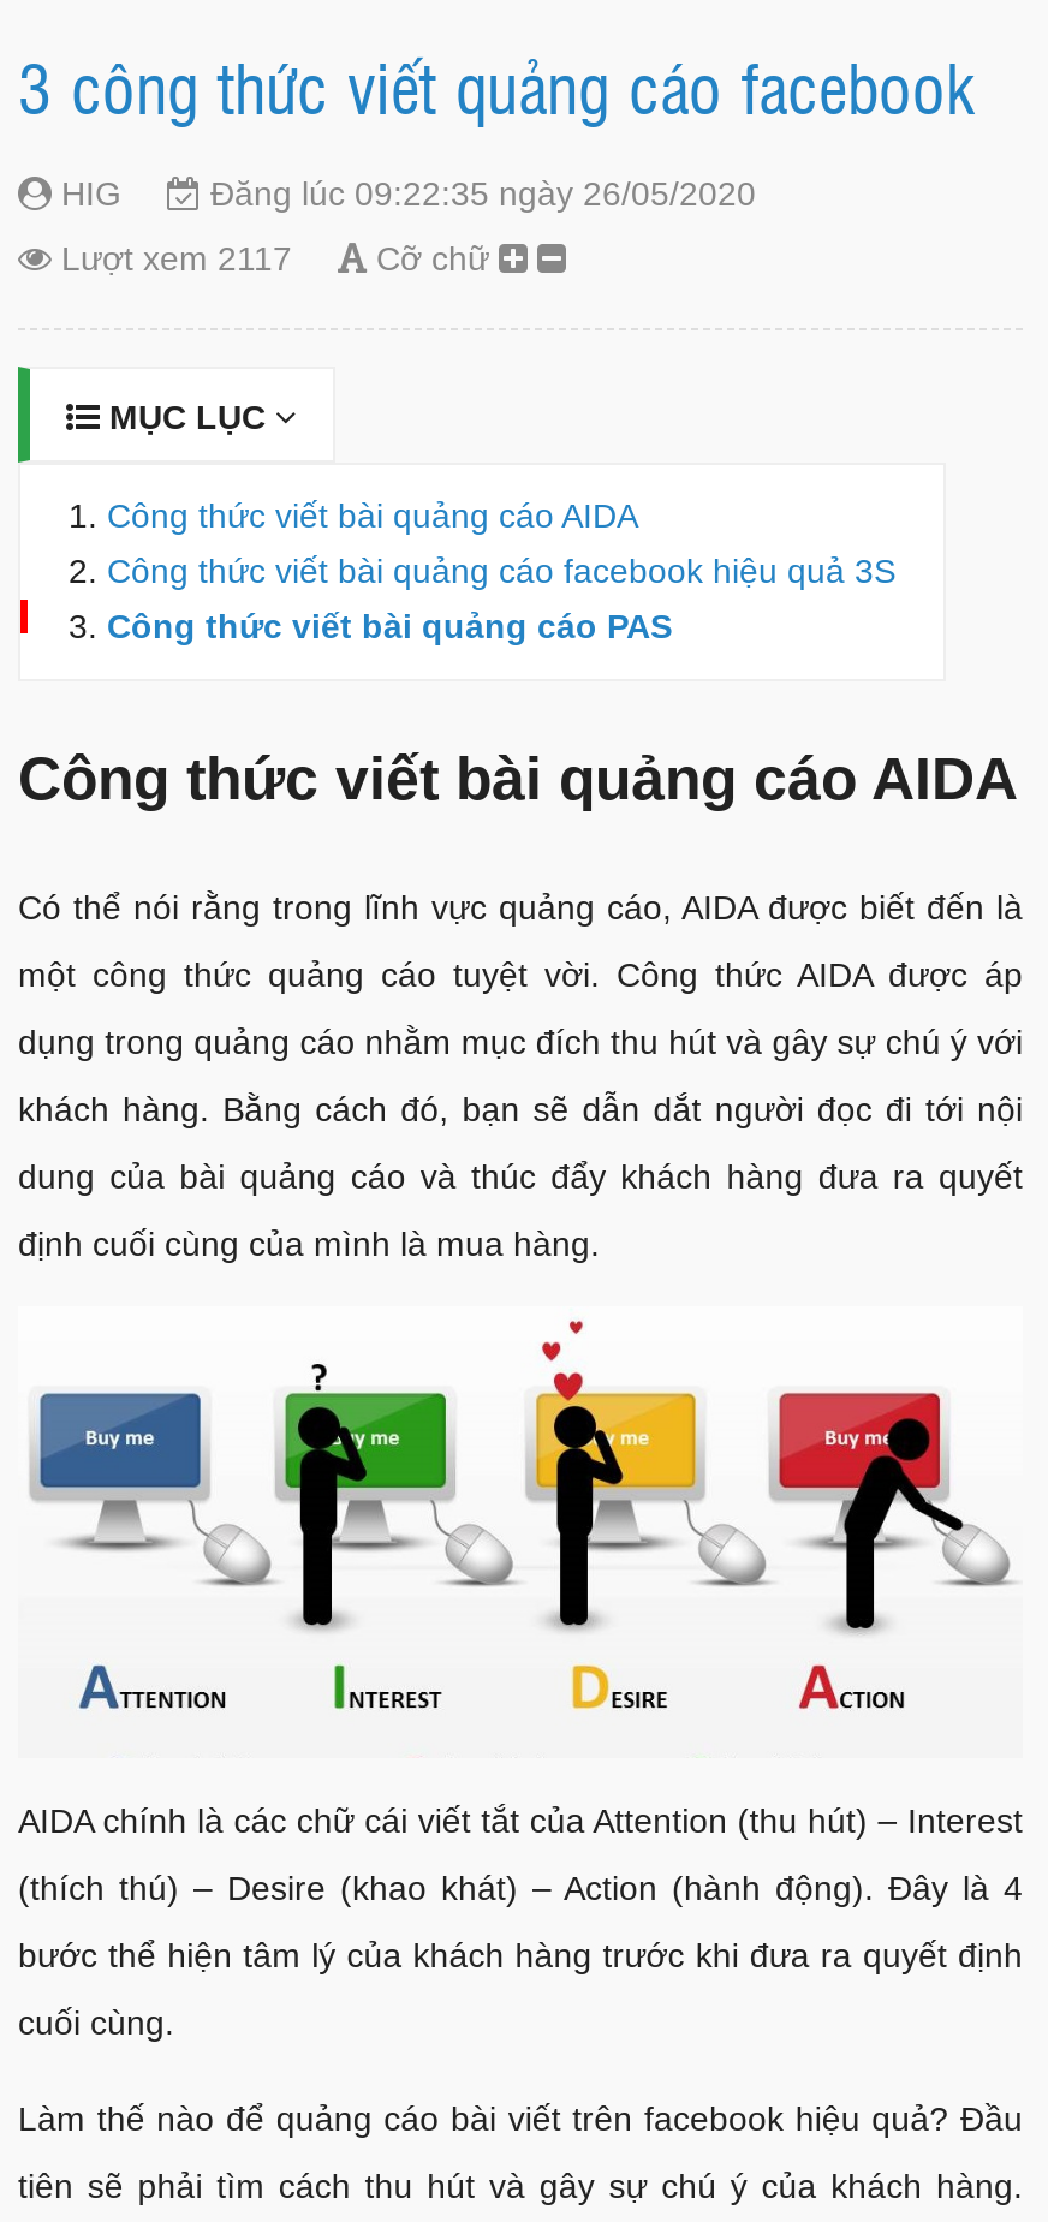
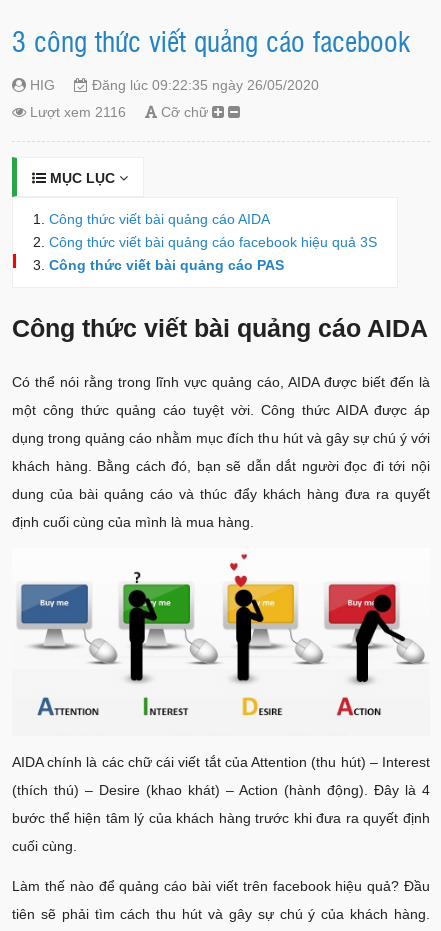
- Lượt xem 2117 Cỡ chữ
+ Lượt xem 2116 Cỡ chữ
